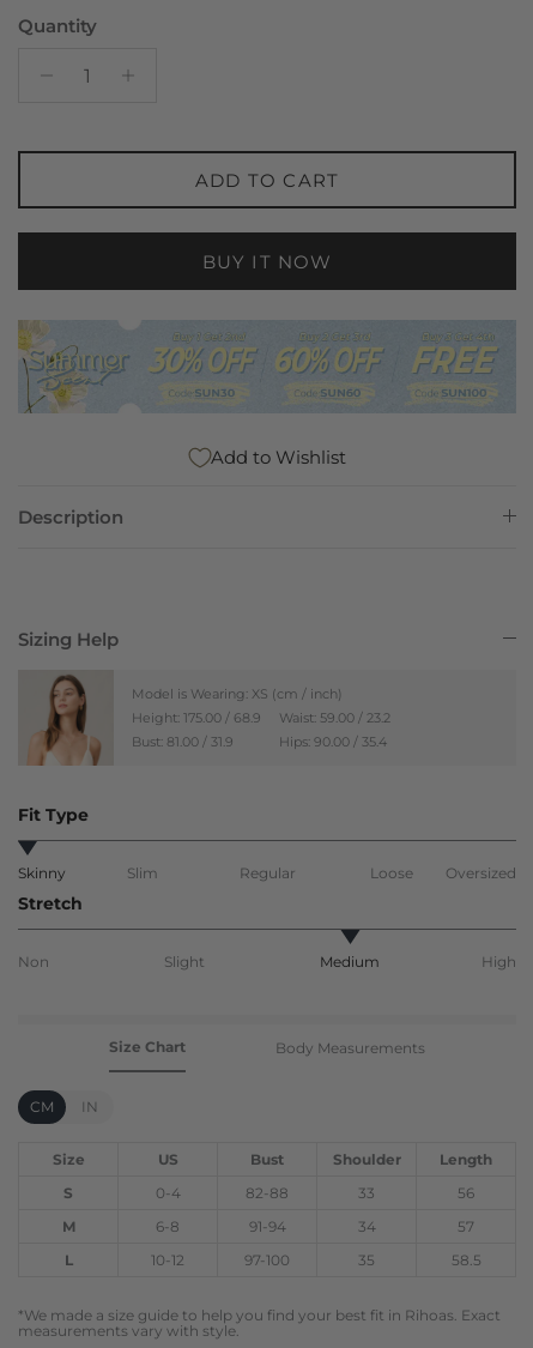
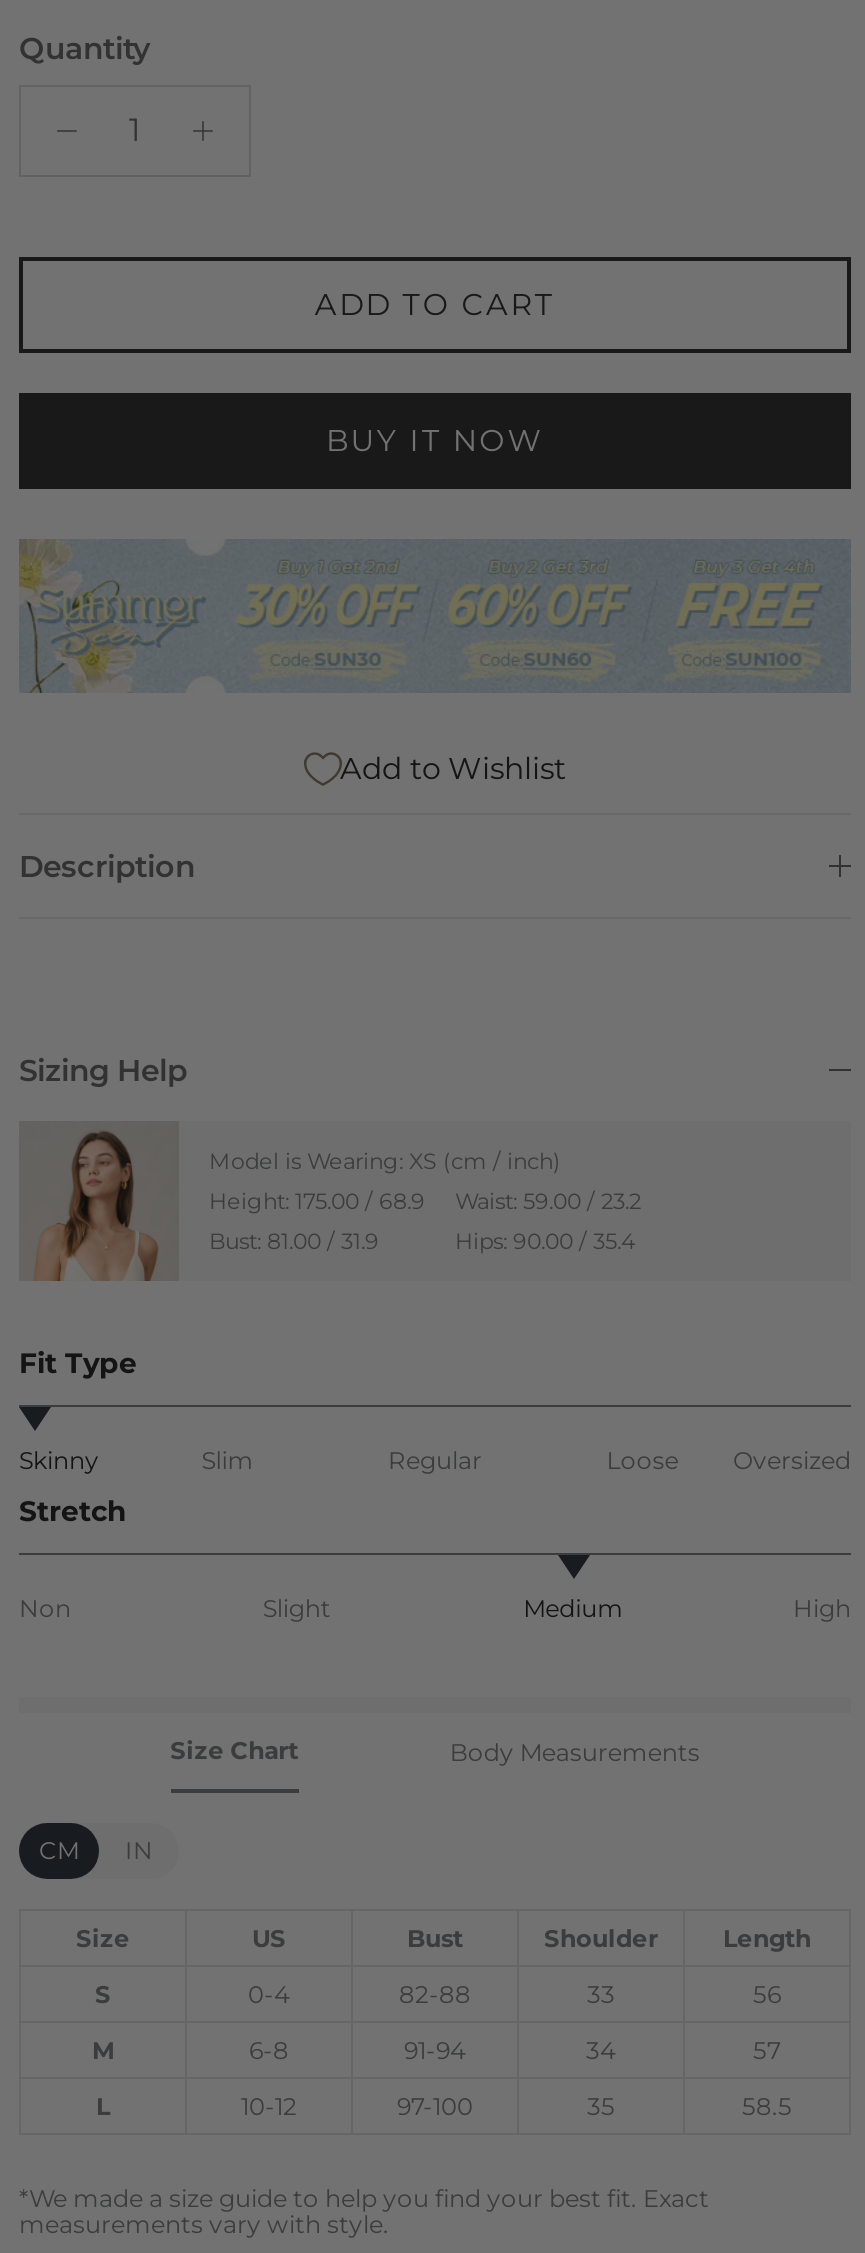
- *We made a size guide to help you find your best fit in Rihoas. Exact
+ *We made a size guide to help you find your best fit. Exact
